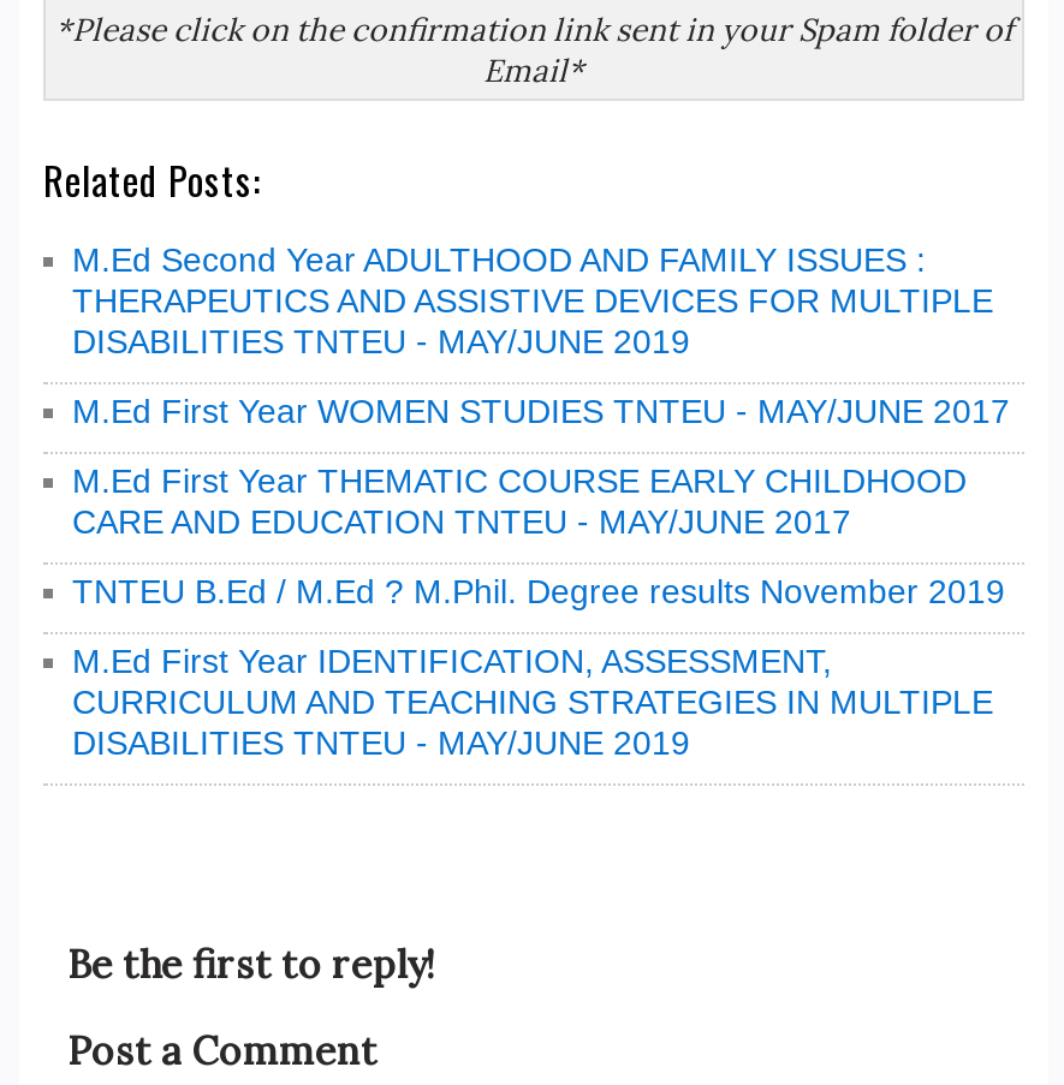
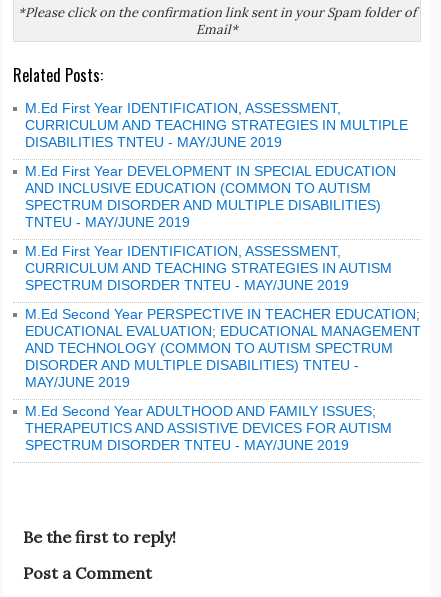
- M.Ed Second Year ADULTHOOD AND FAMILY ISSUES :
- THERAPEUTICS AND ASSISTIVE DEVICES FOR MULTIPLE
- DISABILITIES TNTEU - MAY/JUNE 2019
- M.Ed First Year WOMEN STUDIES TNTEU - MAY/JUNE 2017
- M.Ed First Year THEMATIC COURSE EARLY CHILDHOOD
- CARE AND EDUCATION TNTEU - MAY/JUNE 2017
- TNTEU B.Ed / M.Ed ? M.Phil. Degree results November 2019

moved up: M.Ed First Year IDENTIFICATION, ASSESSMENT, | CURRICULUM AND TEACHING STRATEGIES IN MULTIPLE | DISABILITIES TNTEU - MAY/JUNE 2019

+ M.Ed First Year DEVELOPMENT IN SPECIAL EDUCATION
+ AND INCLUSIVE EDUCATION (COMMON TO AUTISM
+ SPECTRUM DISORDER AND MULTIPLE DISABILITIES)
+ TNTEU - MAY/JUNE 2019
+ M.Ed First Year IDENTIFICATION, ASSESSMENT,
+ CURRICULUM AND TEACHING STRATEGIES IN AUTISM
+ SPECTRUM DISORDER TNTEU - MAY/JUNE 2019
+ M.Ed Second Year PERSPECTIVE IN TEACHER EDUCATION;
+ EDUCATIONAL EVALUATION; EDUCATIONAL MANAGEMENT
+ AND TECHNOLOGY (COMMON TO AUTISM SPECTRUM
+ DISORDER AND MULTIPLE DISABILITIES) TNTEU -
+ MAY/JUNE 2019
+ M.Ed Second Year ADULTHOOD AND FAMILY ISSUES;
+ THERAPEUTICS AND ASSISTIVE DEVICES FOR AUTISM
+ SPECTRUM DISORDER TNTEU - MAY/JUNE 2019
